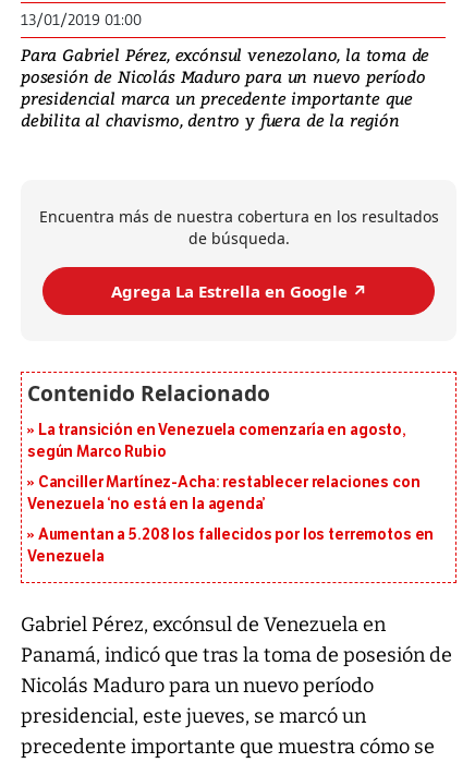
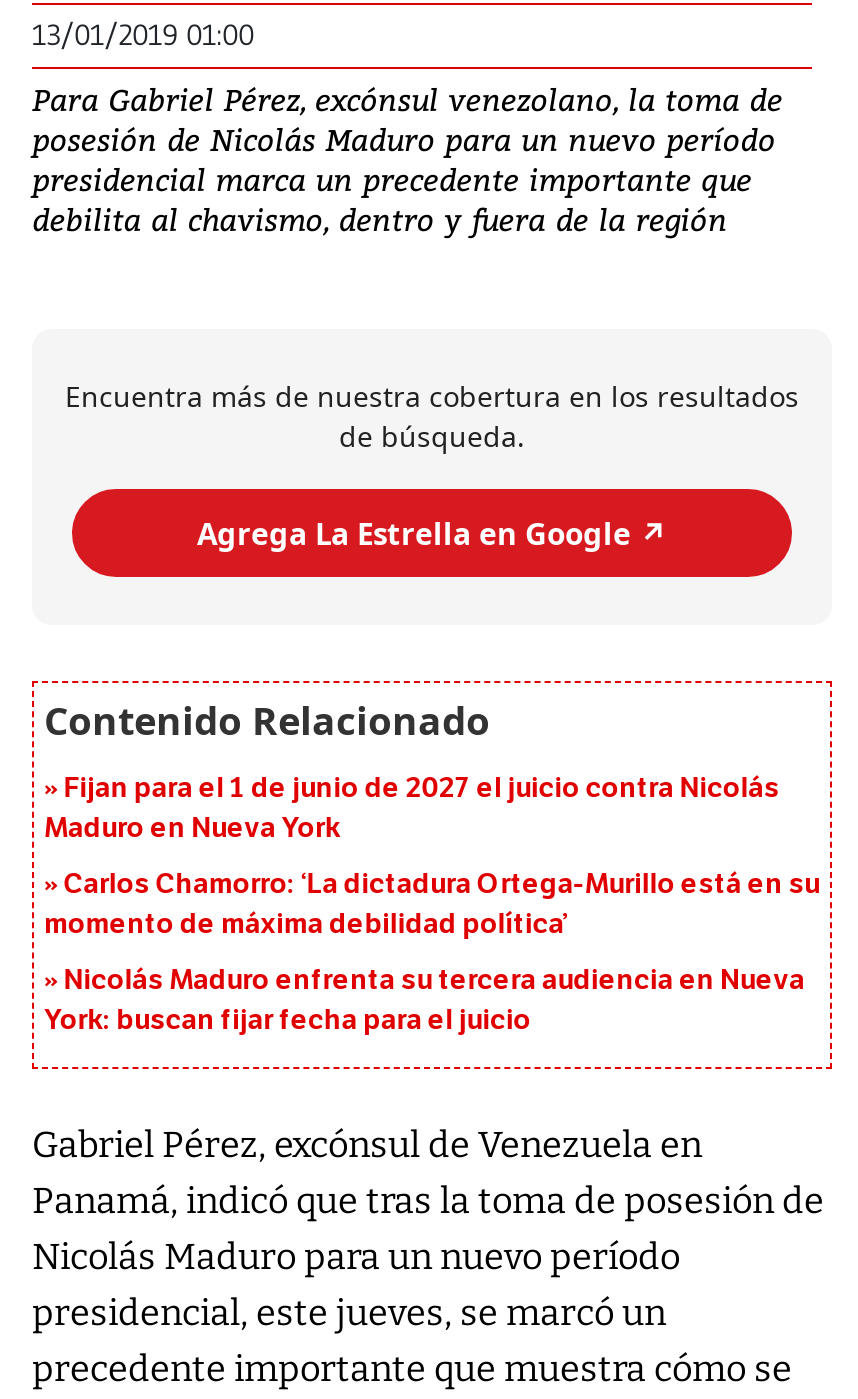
- La transición en Venezuela comenzaría en agosto,
- según Marco Rubio
+ Fijan para el 1 de junio de 2027 el juicio contra Nicolás
+ Maduro en Nueva York

- Canciller Martínez-Acha: restablecer relaciones con
- Venezuela ‘no está en la agenda’
+ Carlos Chamorro: ‘La dictadura Ortega-Murillo está en su
+ momento de máxima debilidad política’

- Aumentan a 5.208 los fallecidos por los terremotos en
- Venezuela
+ Nicolás Maduro enfrenta su tercera audiencia en Nueva
+ York: buscan fijar fecha para el juicio
